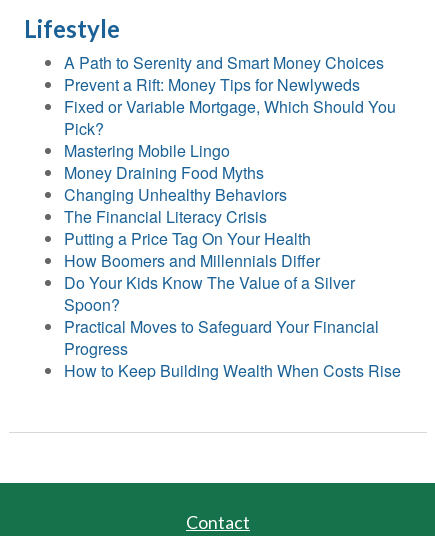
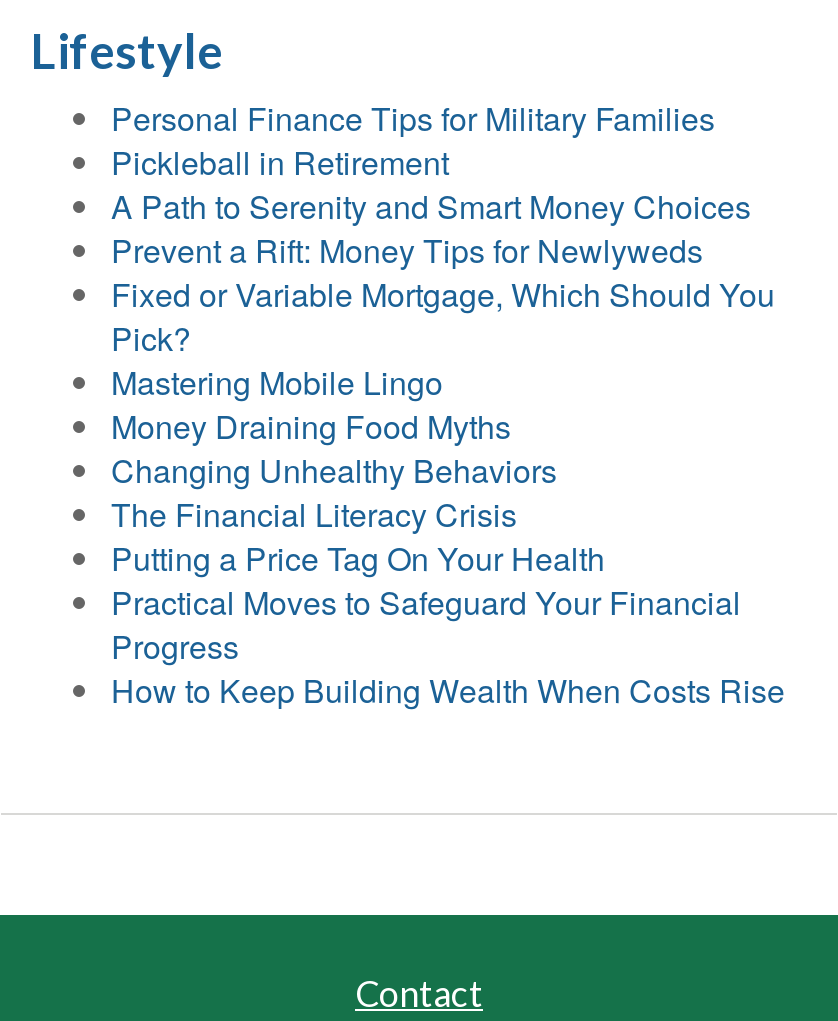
+ Personal Finance Tips for Military Families
+ Pickleball in Retirement

moved down: A Path to Serenity and Smart Money Choices | Prevent a Rift: Money Tips for Newlyweds | Fixed or Variable Mortgage, Which Should You | ... | The Financial Literacy Crisis | Putting a Price Tag On Your Health

- How Boomers and Millennials Differ
- Do Your Kids Know The Value of a Silver
- Spoon?
